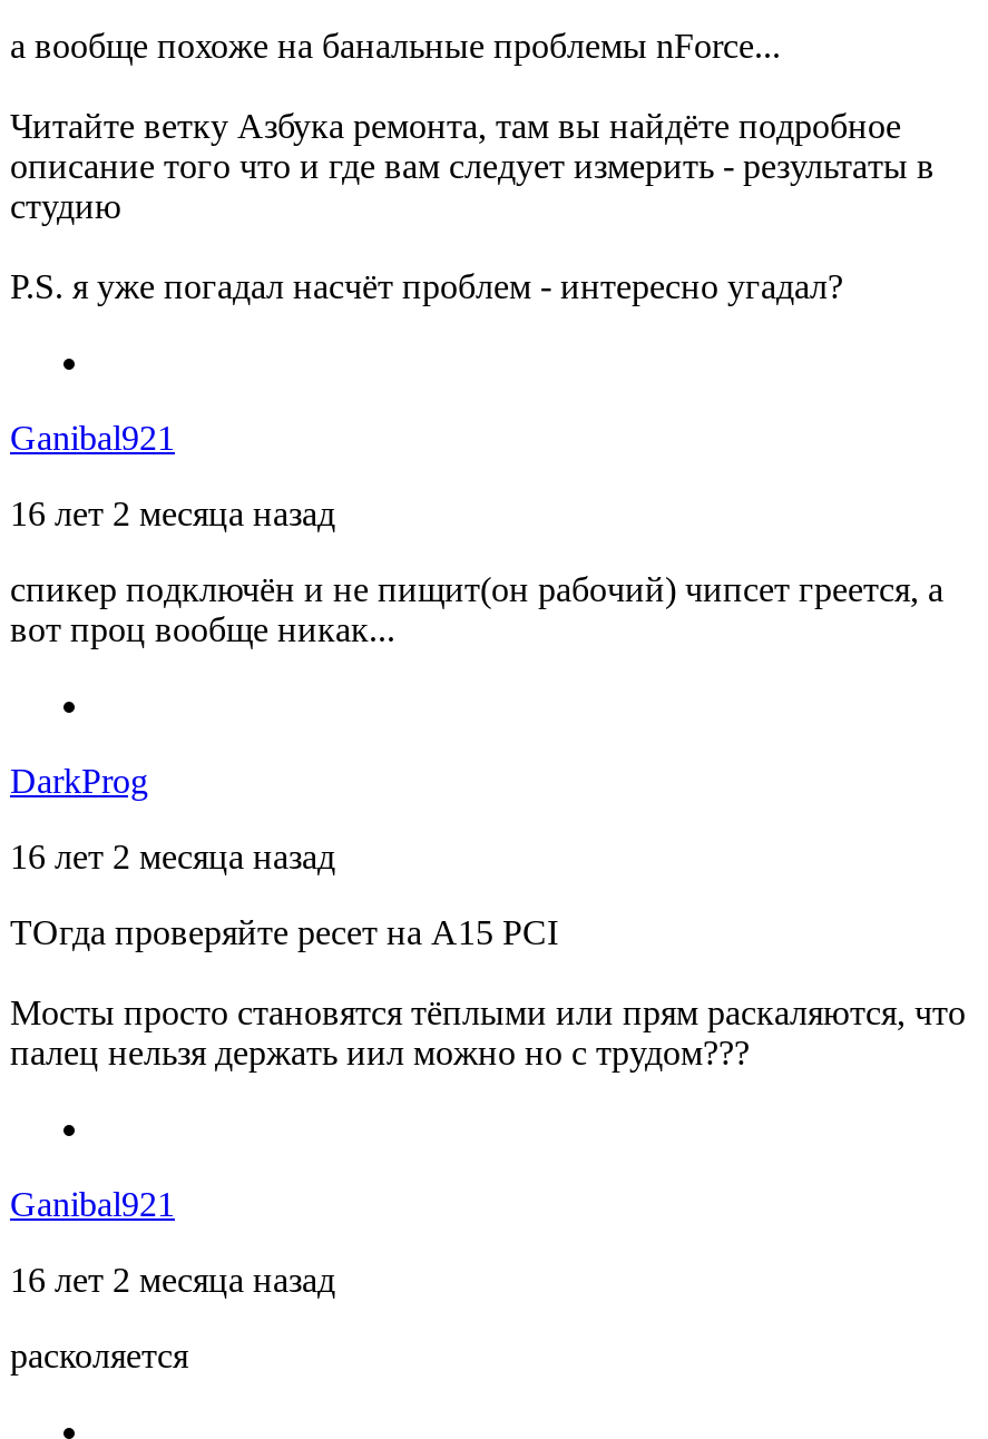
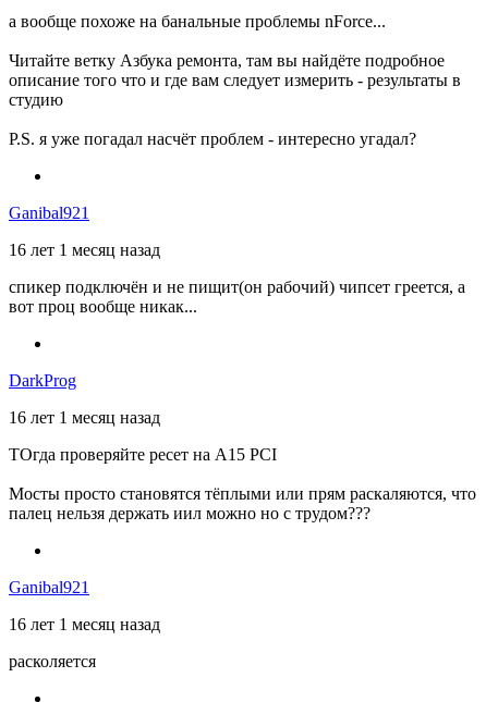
- 16 лет 2 месяца назад
+ 16 лет 1 месяц назад

- 16 лет 2 месяца назад
+ 16 лет 1 месяц назад

- 16 лет 2 месяца назад
+ 16 лет 1 месяц назад
